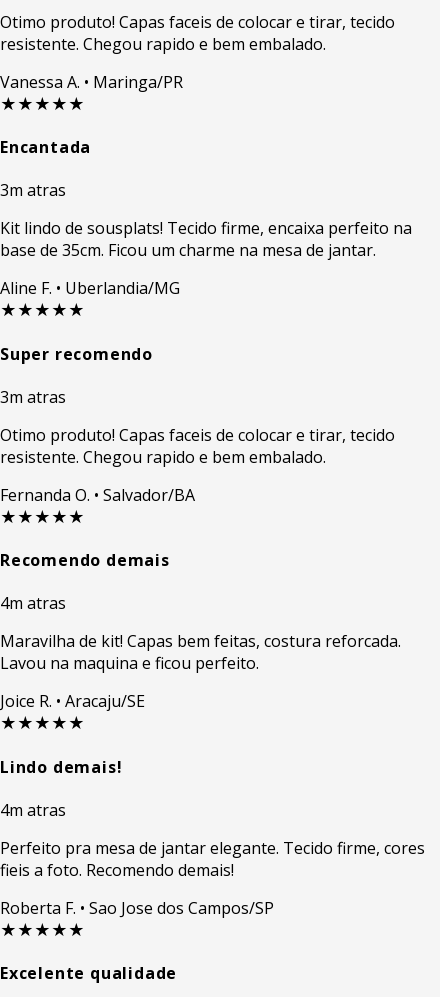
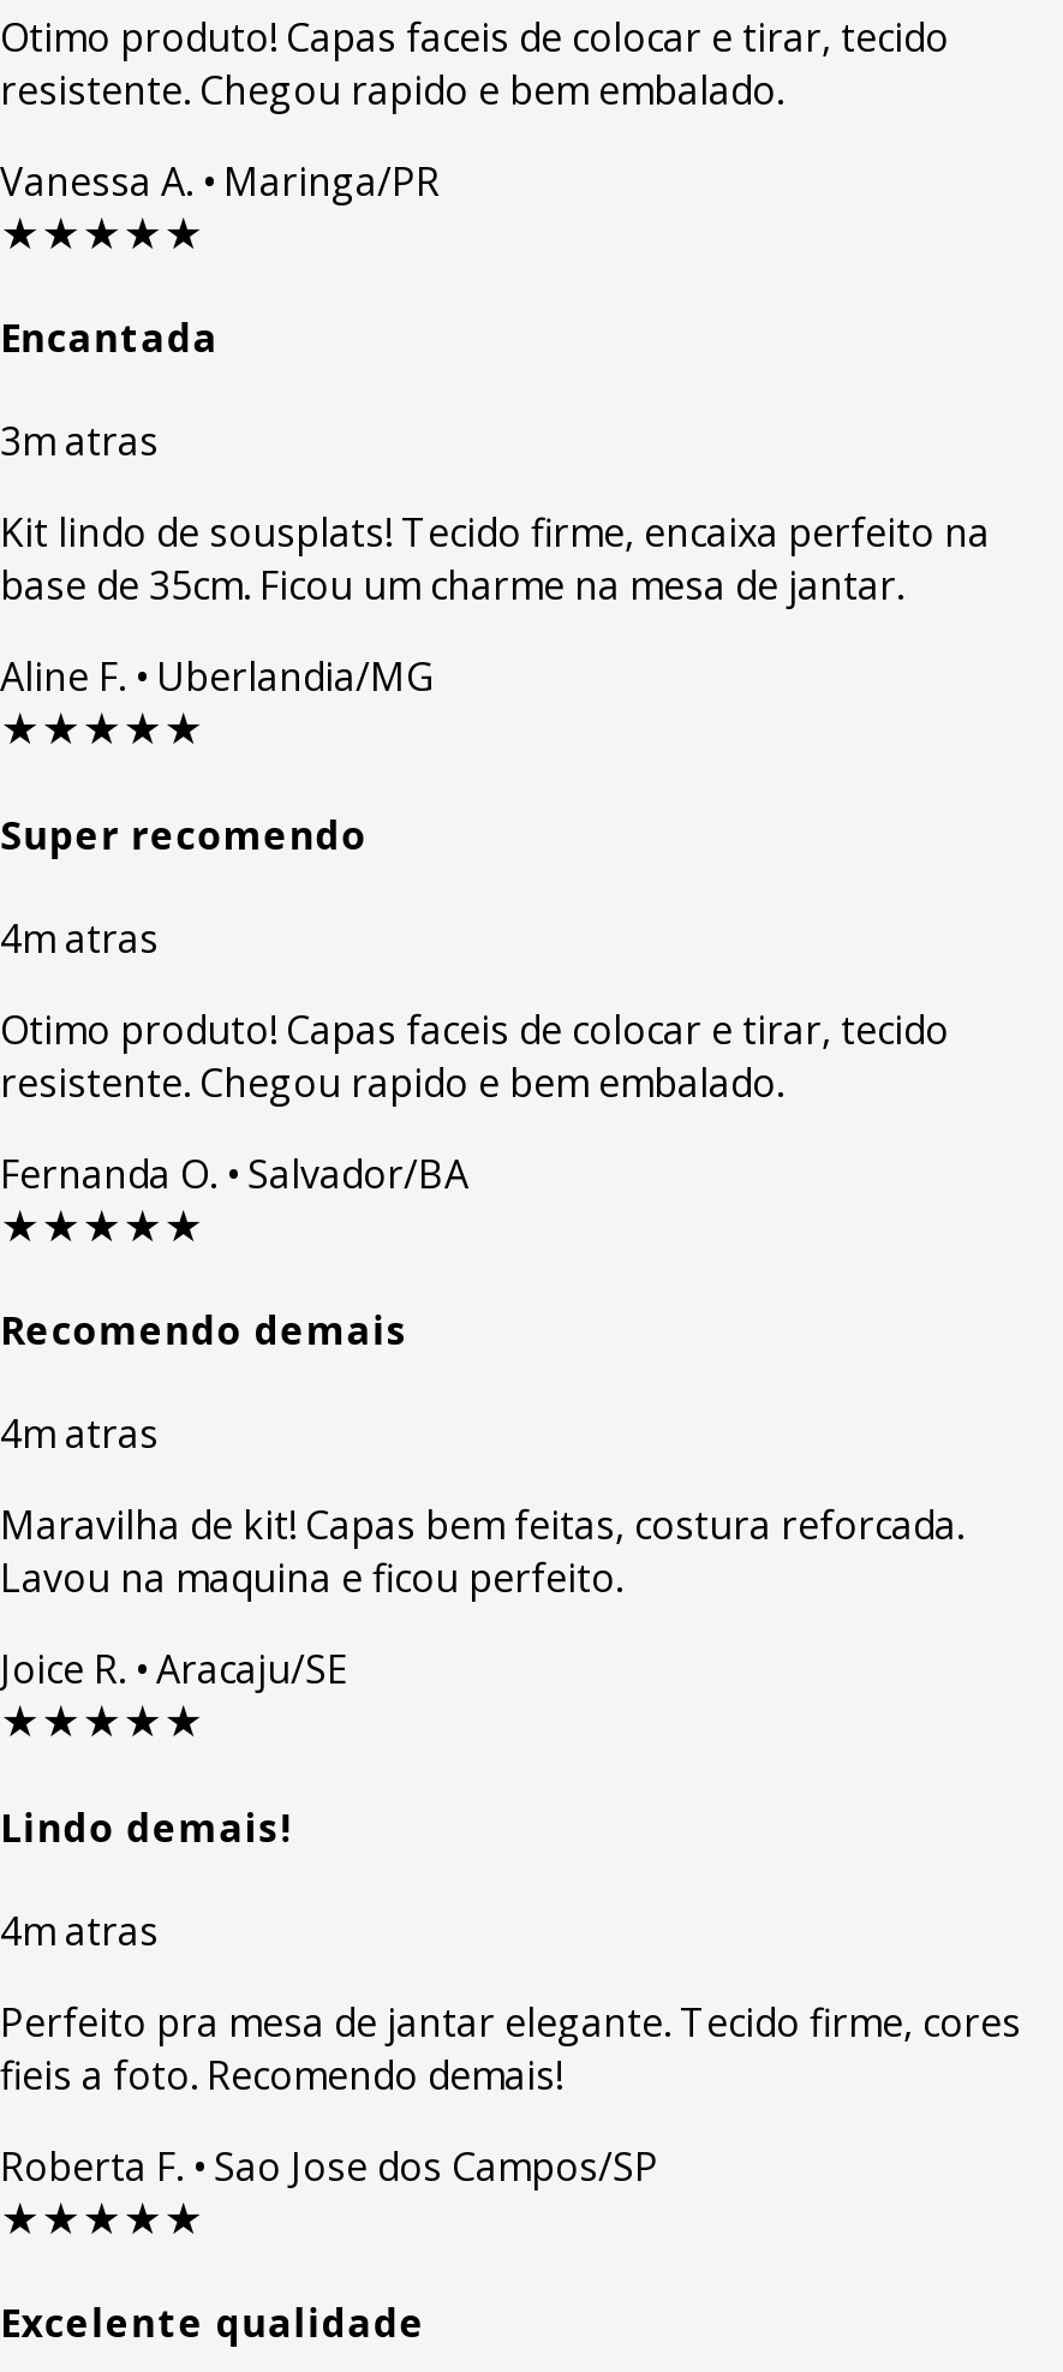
- 3m atras
+ 4m atras
